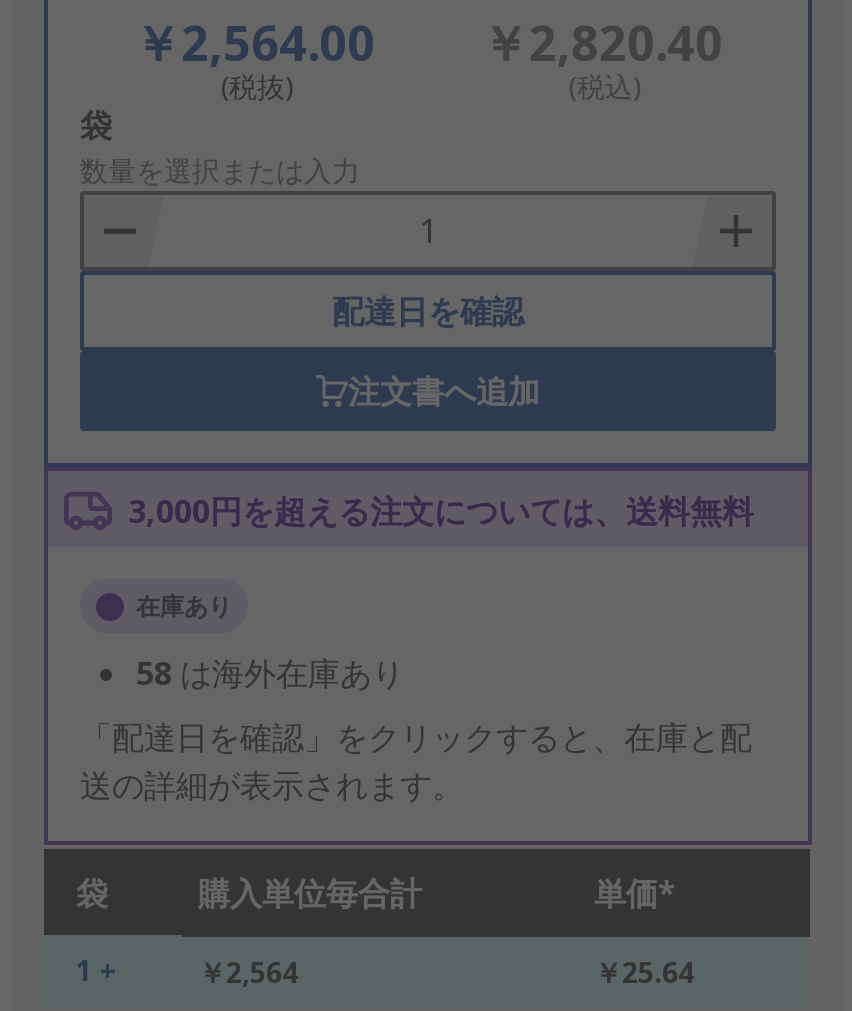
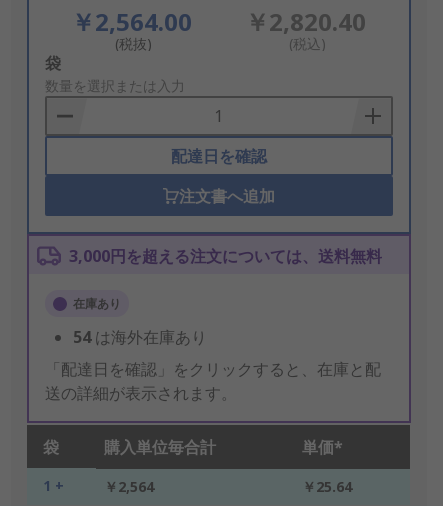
- 58は海外在庫あり
+ 54は海外在庫あり
